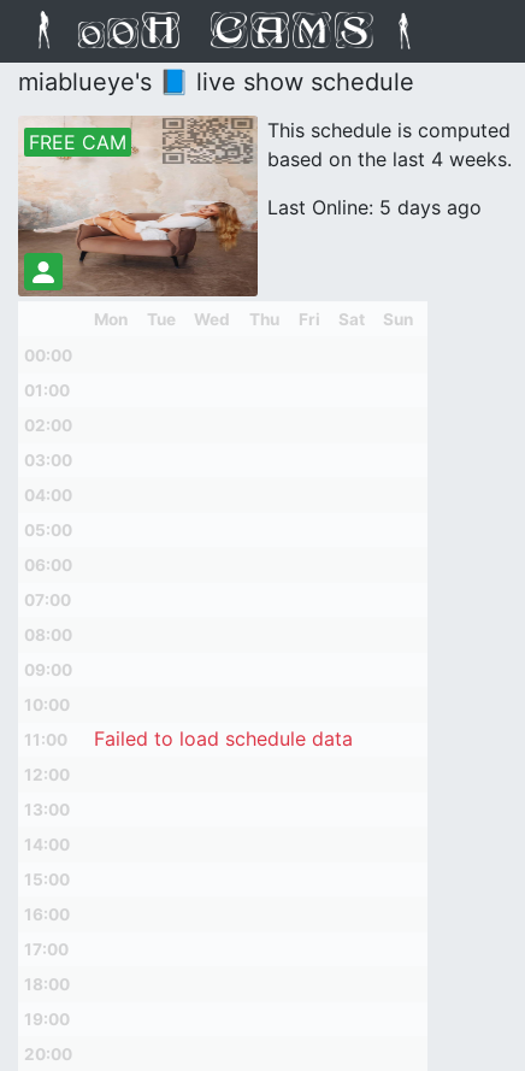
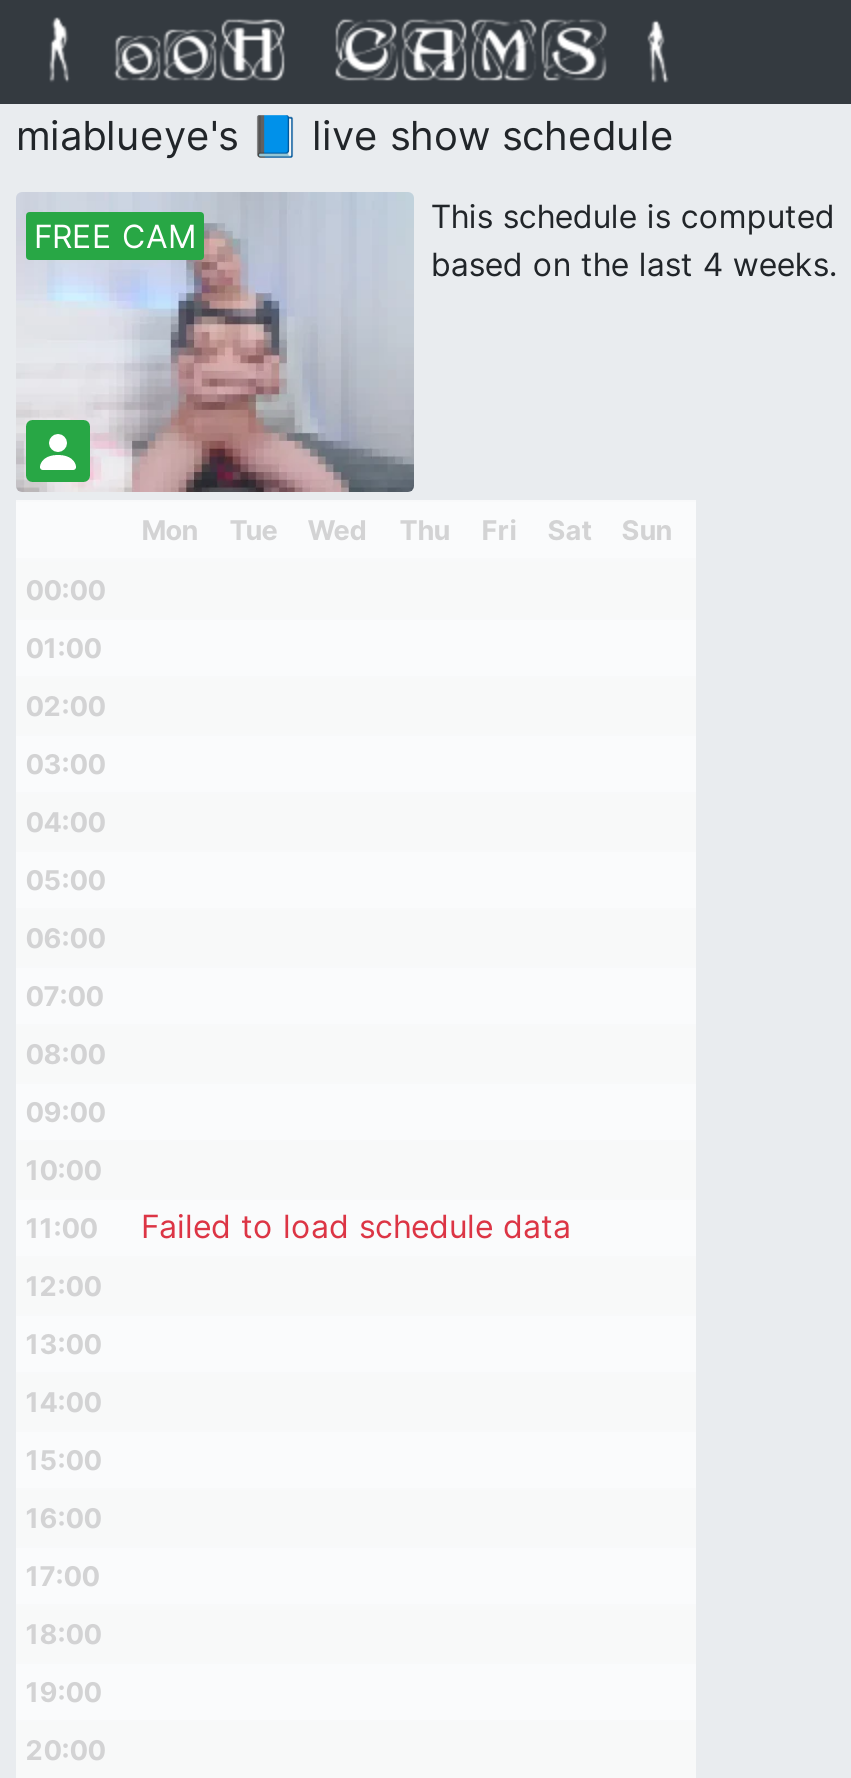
- [image]
+ [image]

- Last Online: 5 days ago
